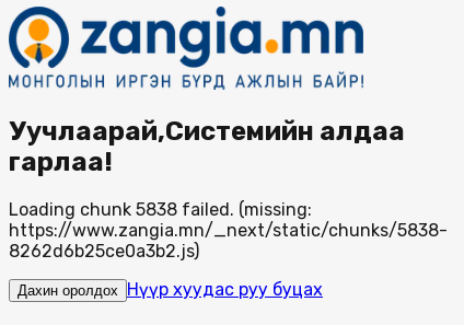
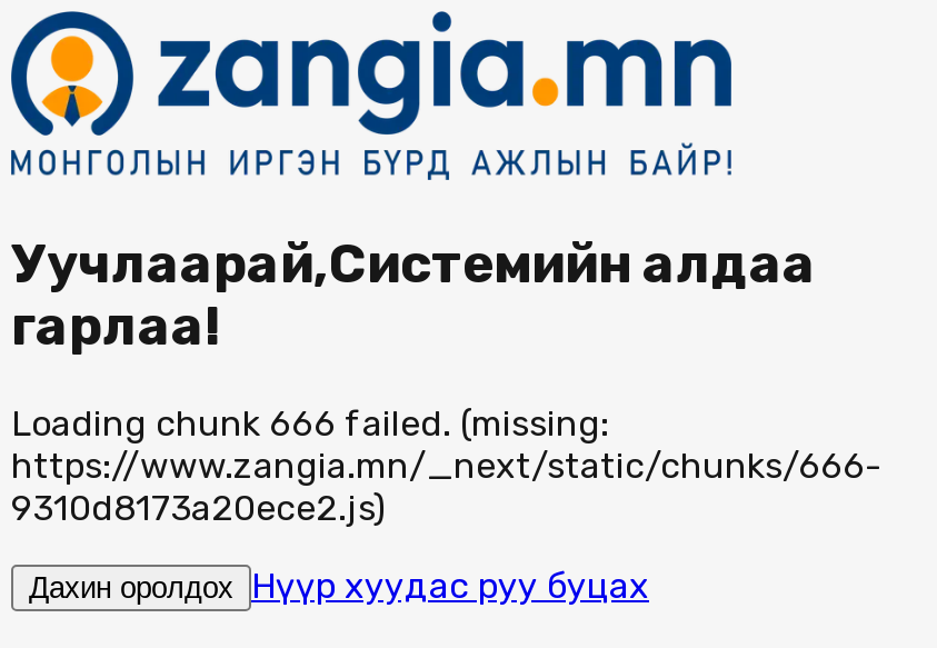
- Loading chunk 5838 failed. (missing:
- https://www.zangia.mn/_next/static/chunks/5838-
- 8262d6b25ce0a3b2.js)
+ Loading chunk 666 failed. (missing:
+ https://www.zangia.mn/_next/static/chunks/666-
+ 9310d8173a20ece2.js)
